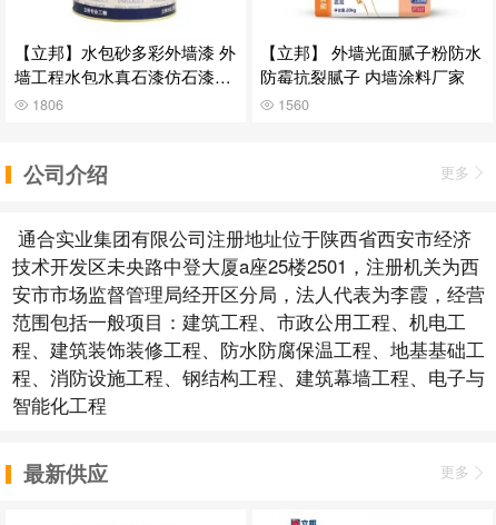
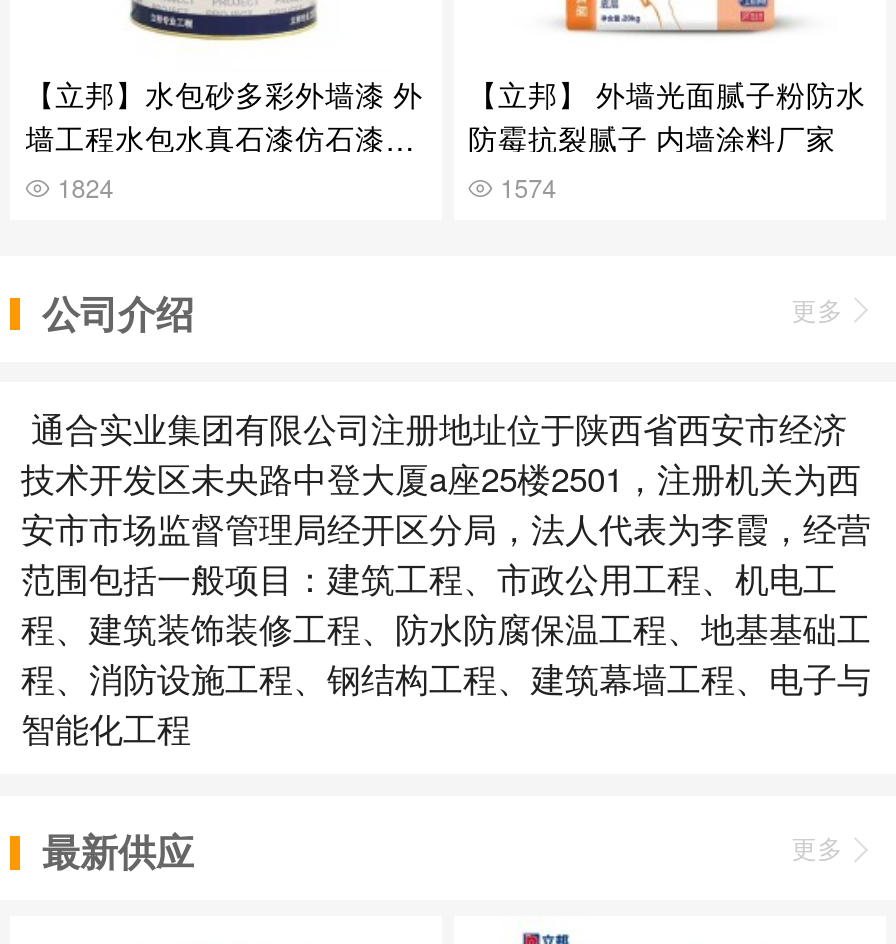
- 家 1806
+ 家 1824

- 1560
+ 1574
